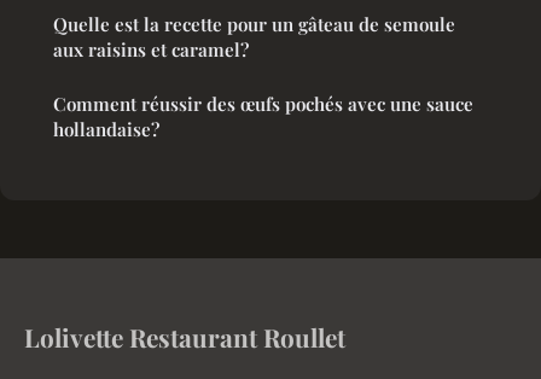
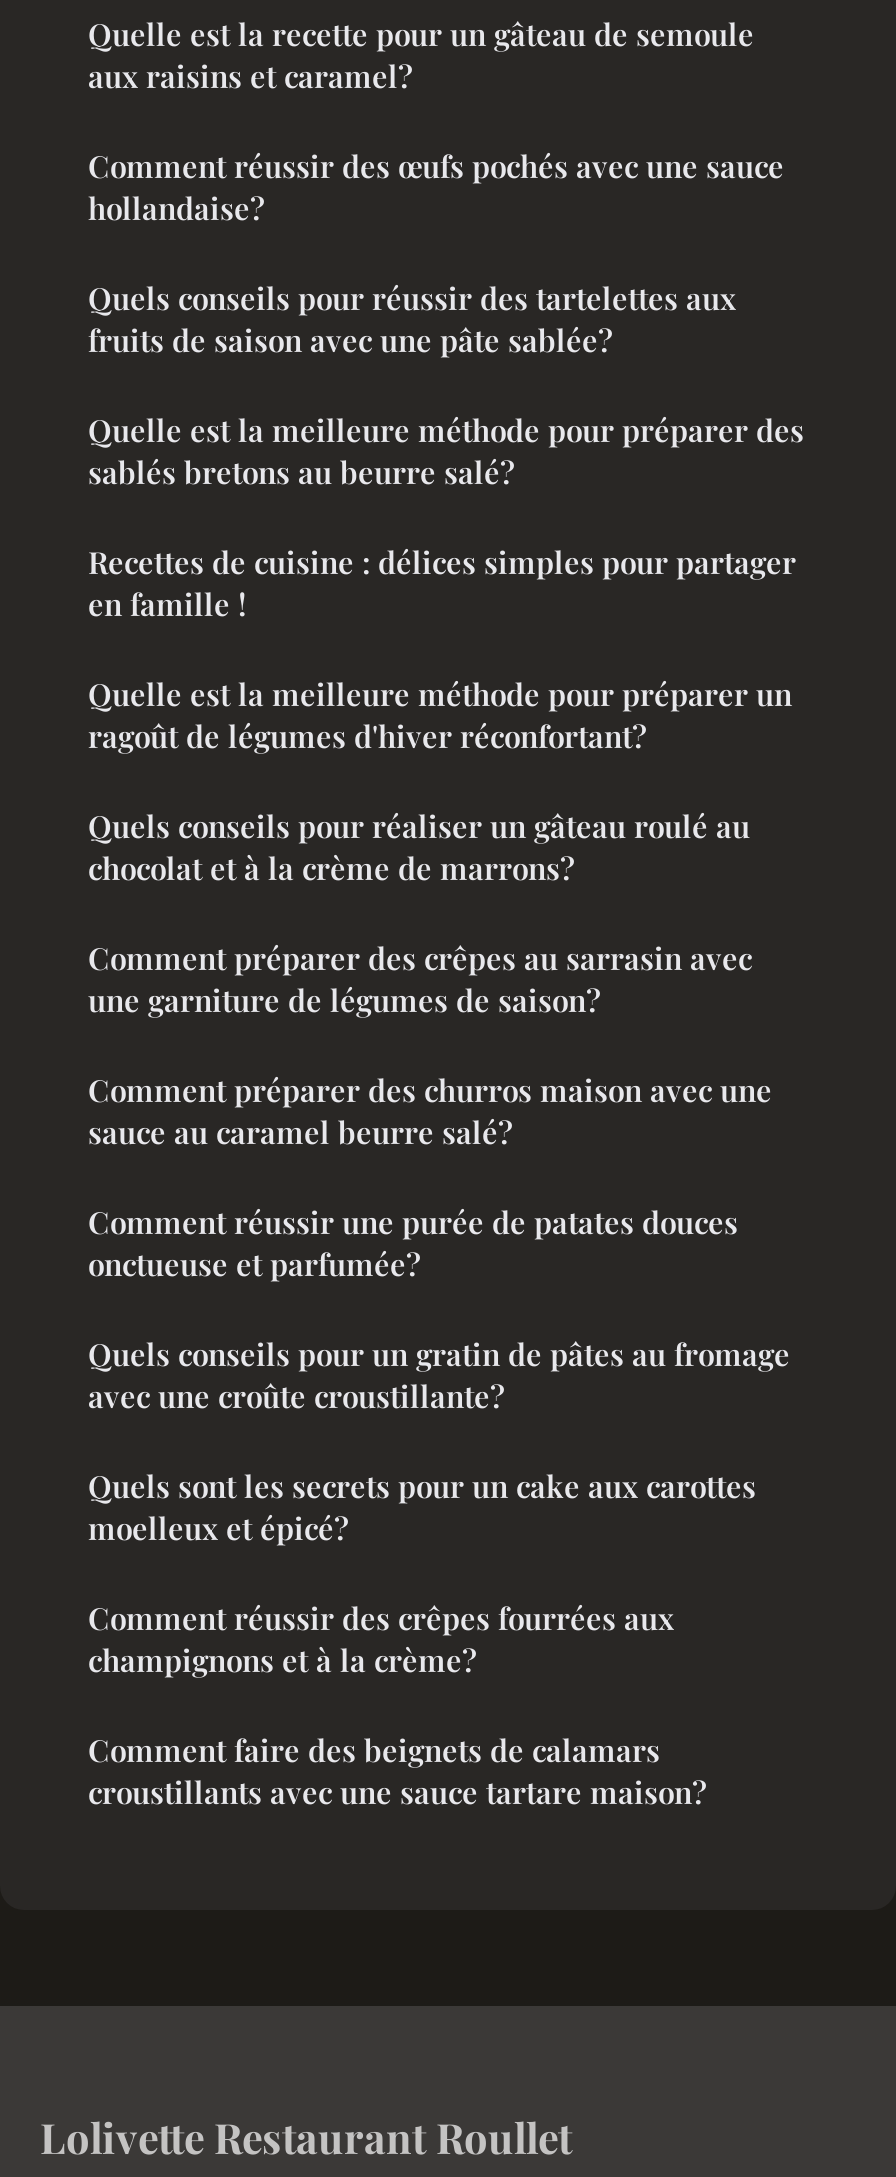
+ Quels conseils pour réussir des tartelettes aux
+ fruits de saison avec une pâte sablée?
+ Quelle est la meilleure méthode pour préparer des
+ sablés bretons au beurre salé?
+ Recettes de cuisine : délices simples pour partager
+ en famille !
+ Quelle est la meilleure méthode pour préparer un
+ ragoût de légumes d'hiver réconfortant?
+ Quels conseils pour réaliser un gâteau roulé au
+ chocolat et à la crème de marrons?
+ Comment préparer des crêpes au sarrasin avec
+ une garniture de légumes de saison?
+ Comment préparer des churros maison avec une
+ sauce au caramel beurre salé?
+ Comment réussir une purée de patates douces
+ onctueuse et parfumée?
+ Quels conseils pour un gratin de pâtes au fromage
+ avec une croûte croustillante?
+ Quels sont les secrets pour un cake aux carottes
+ moelleux et épicé?
+ Comment réussir des crêpes fourrées aux
+ champignons et à la crème?
+ Comment faire des beignets de calamars
+ croustillants avec une sauce tartare maison?
